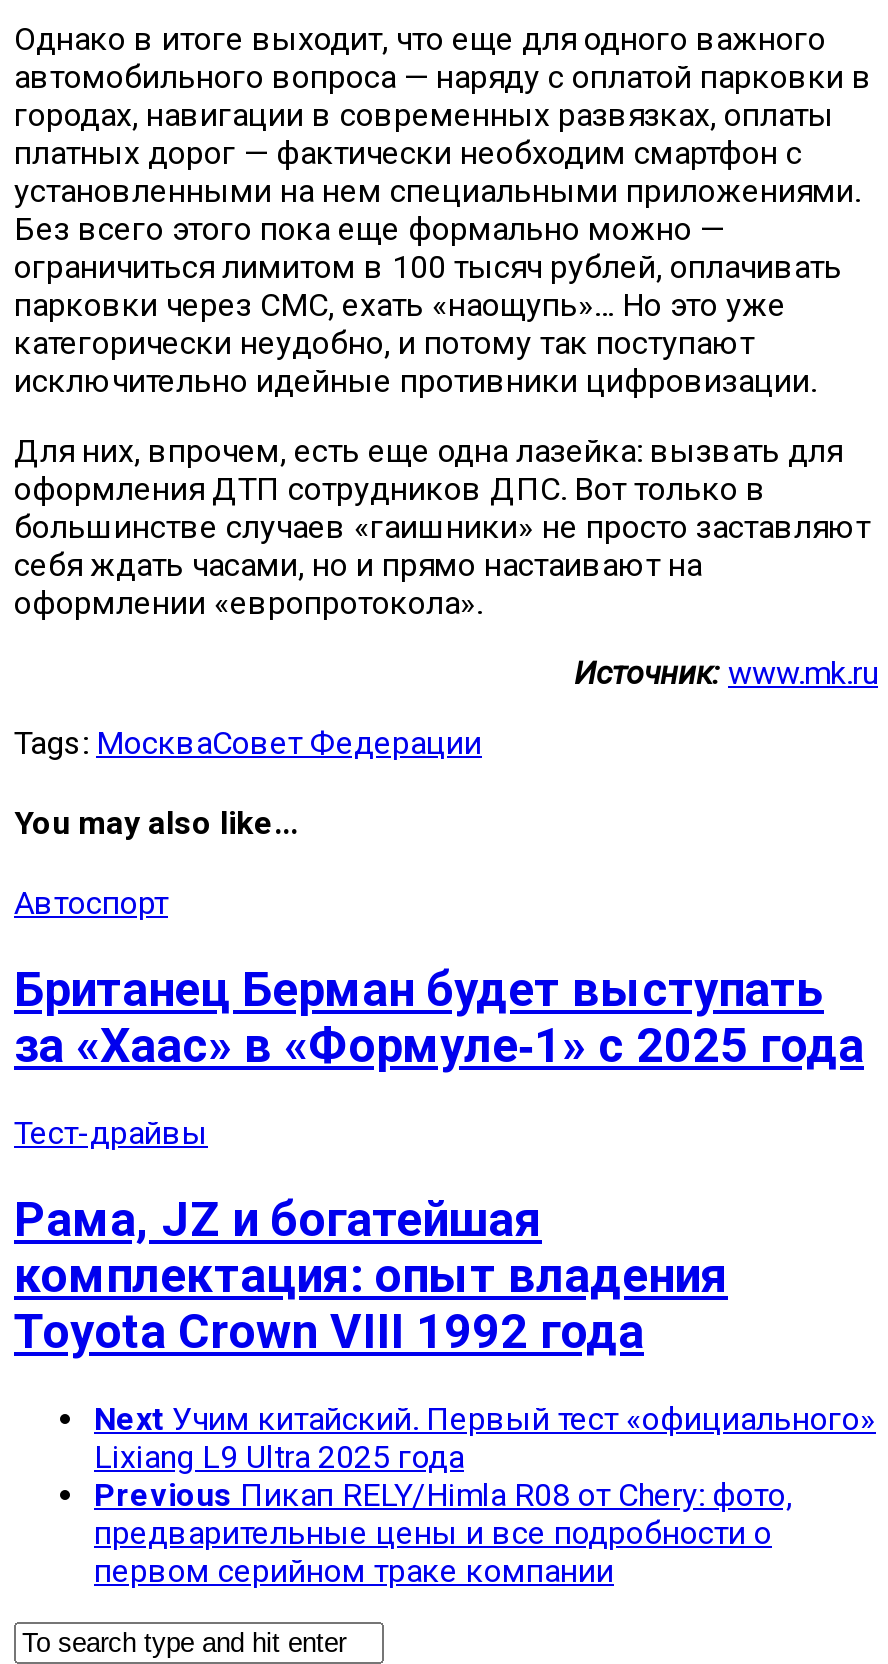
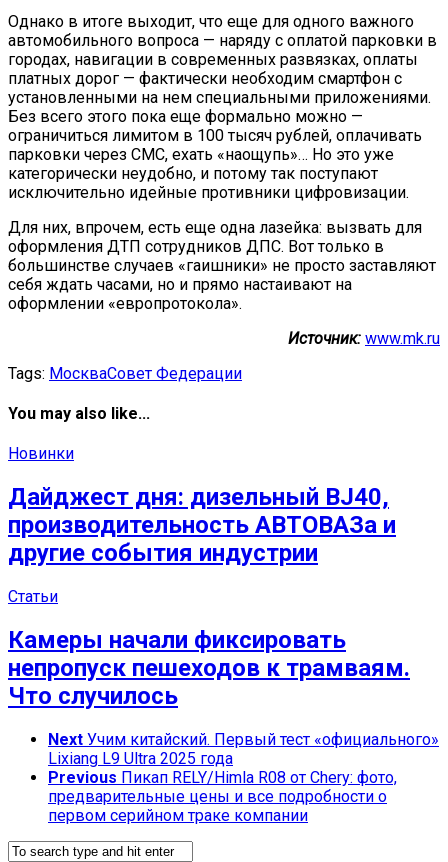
- Автоспорт
+ Новинки

- Британец Берман будет выступать
- за «Хаас» в «Формуле‑1» с 2025 года
+ Дайджест дня: дизельный BJ40,
+ производительность АВТОВАЗа и
+ другие события индустрии

- Тест-драйвы
+ Статьи

- Рама, JZ и богатейшая
- комплектация: опыт владения
- Toyota Crown VIII 1992 года
+ Камеры начали фиксировать
+ непропуск пешеходов к трамваям.
+ Что случилось
